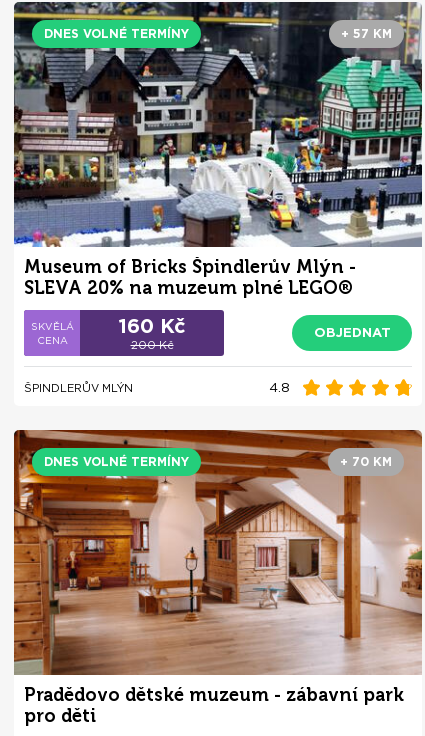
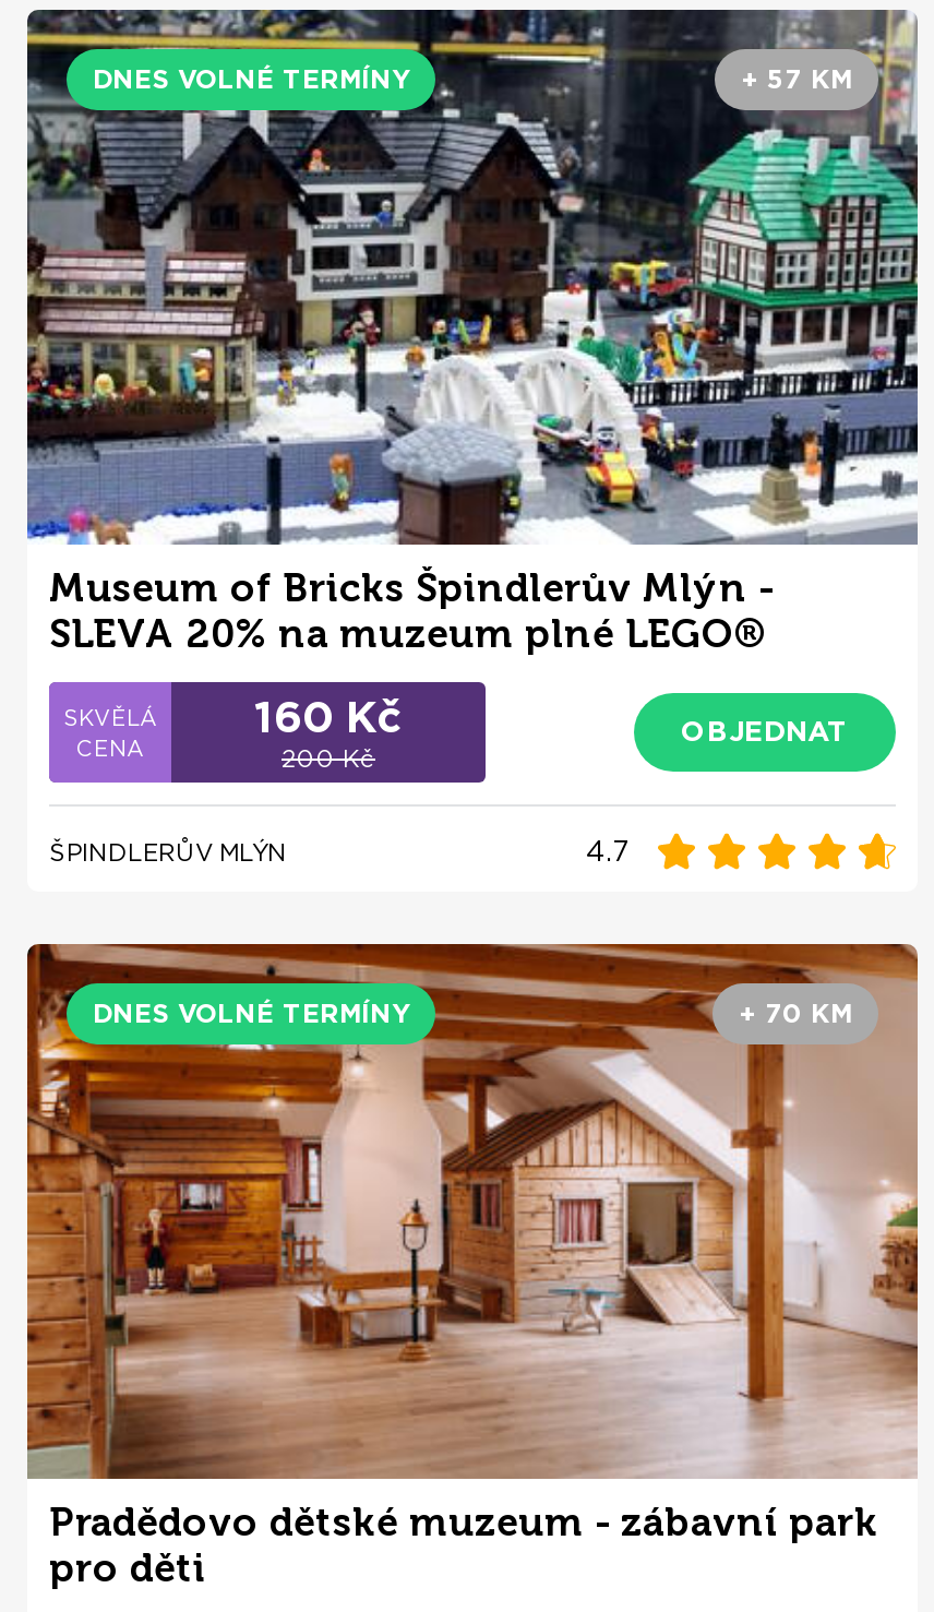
- 4.8
+ 4.7
